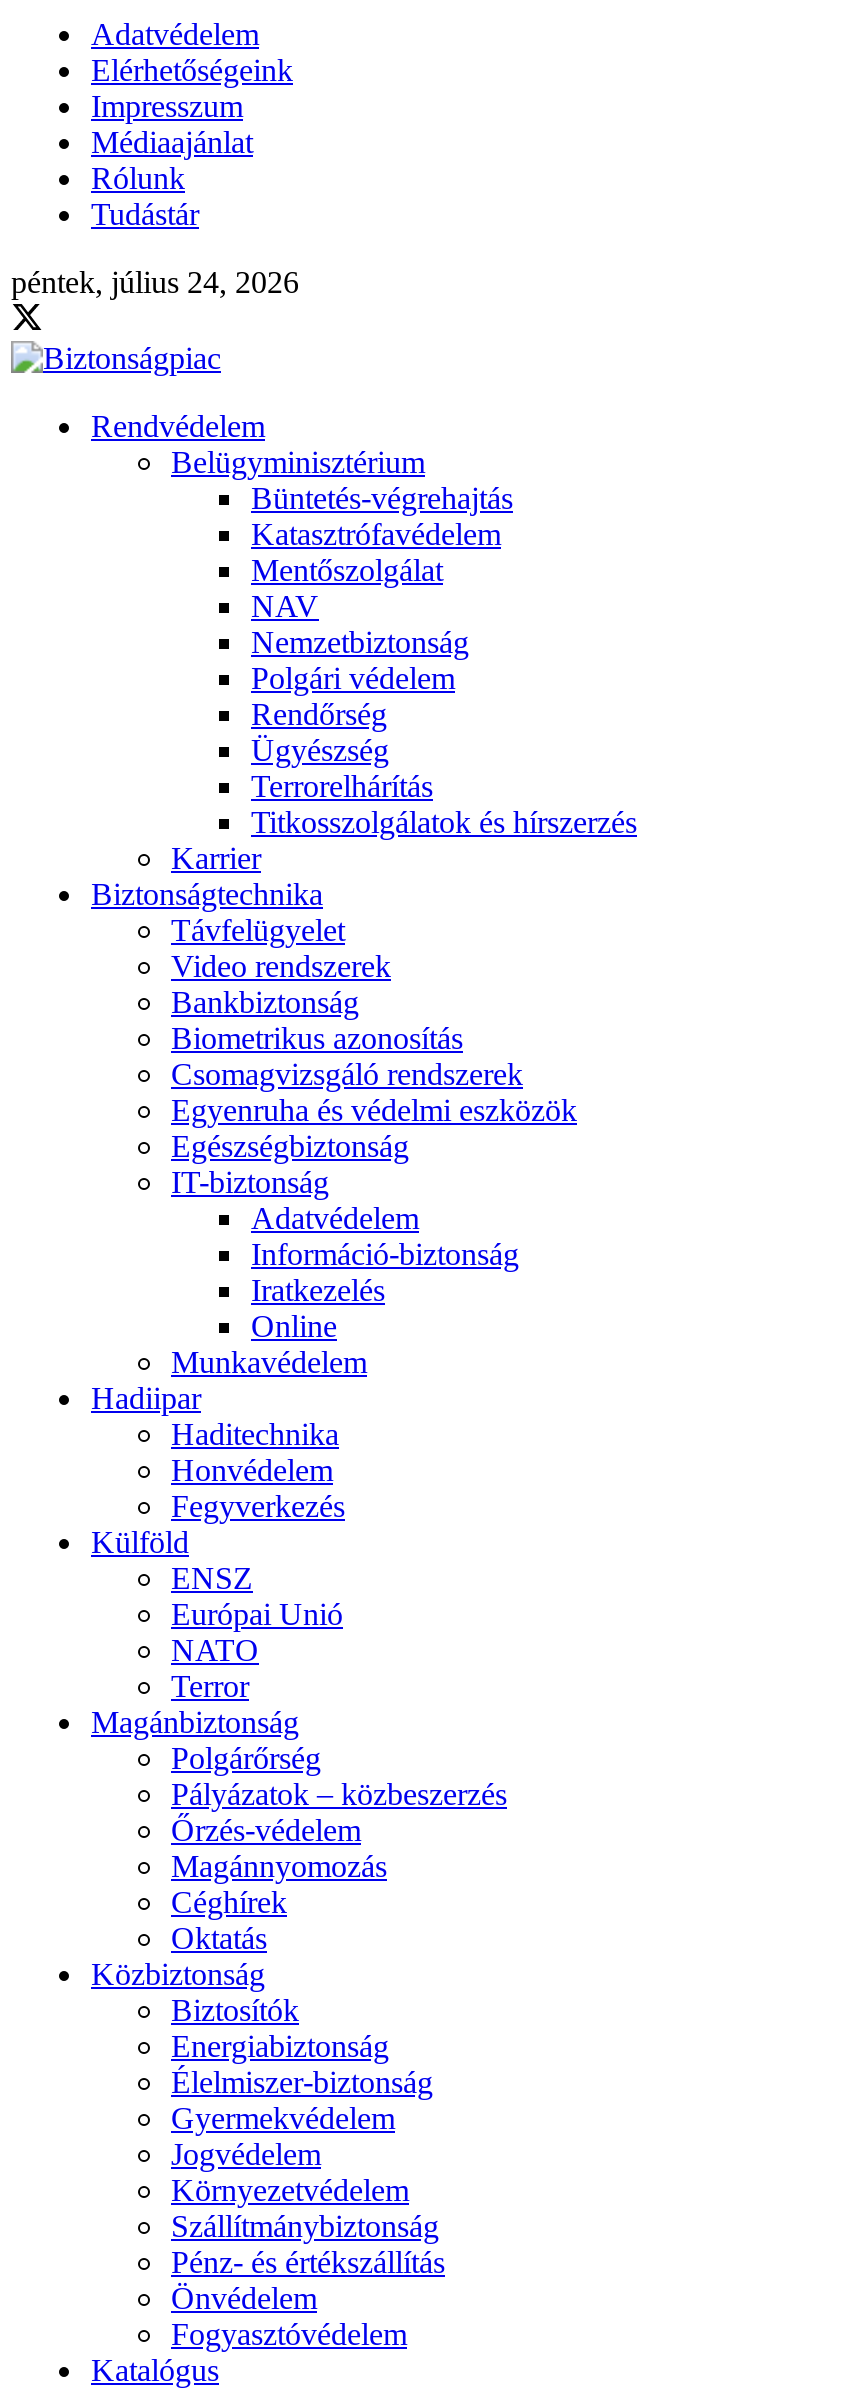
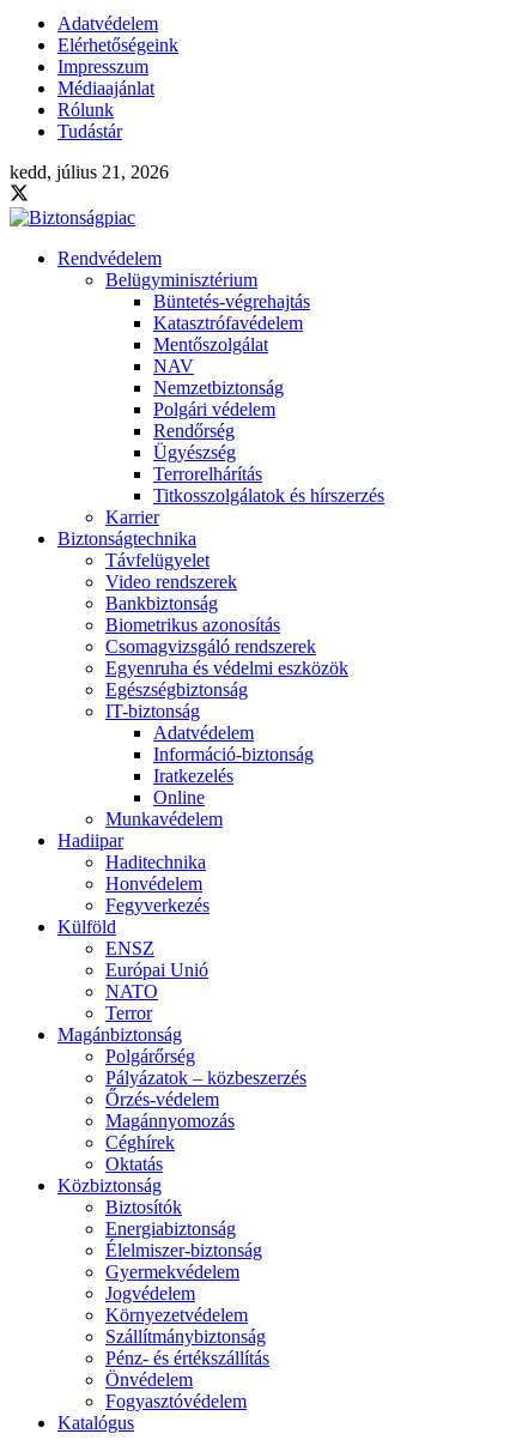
- péntek, július 24, 2026
+ kedd, július 21, 2026
